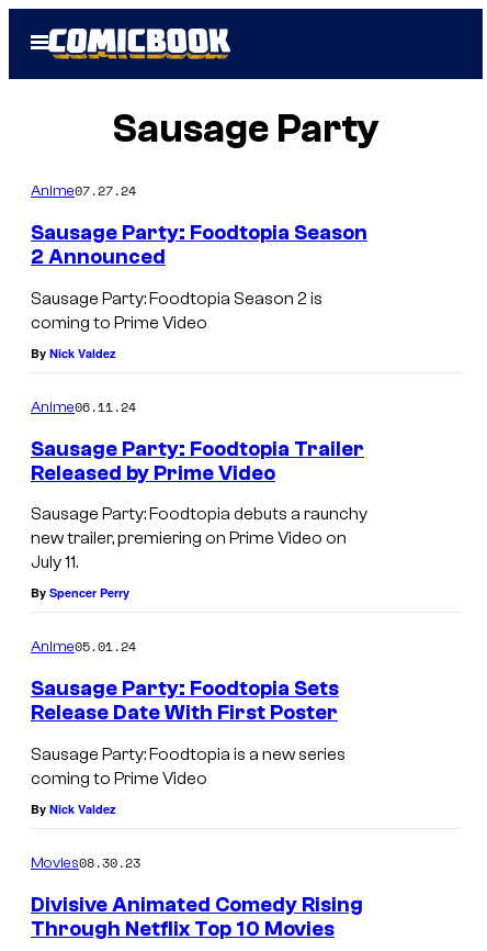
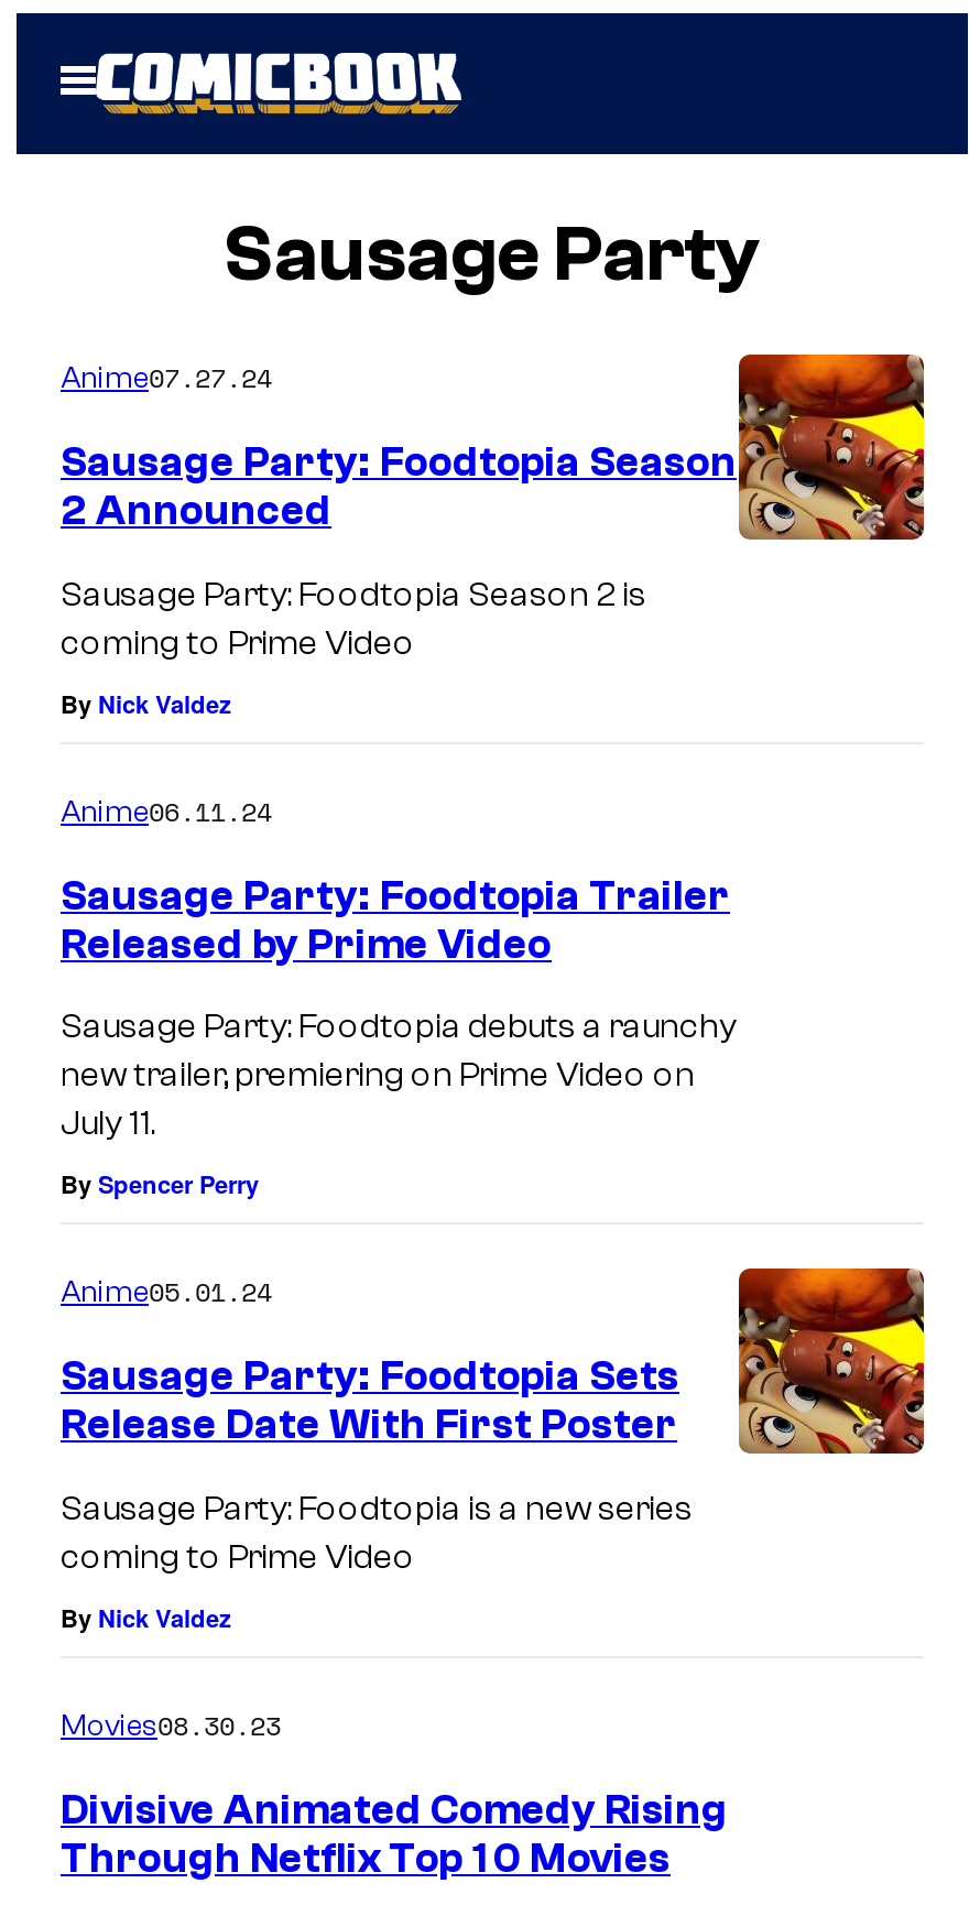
+ [image]

+ [image]
